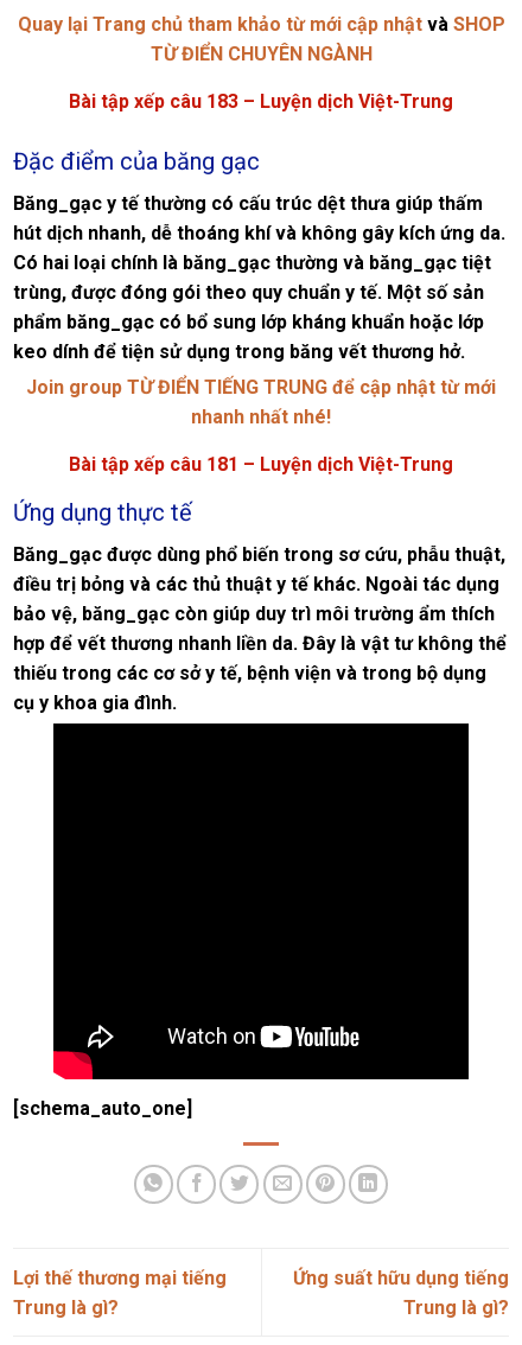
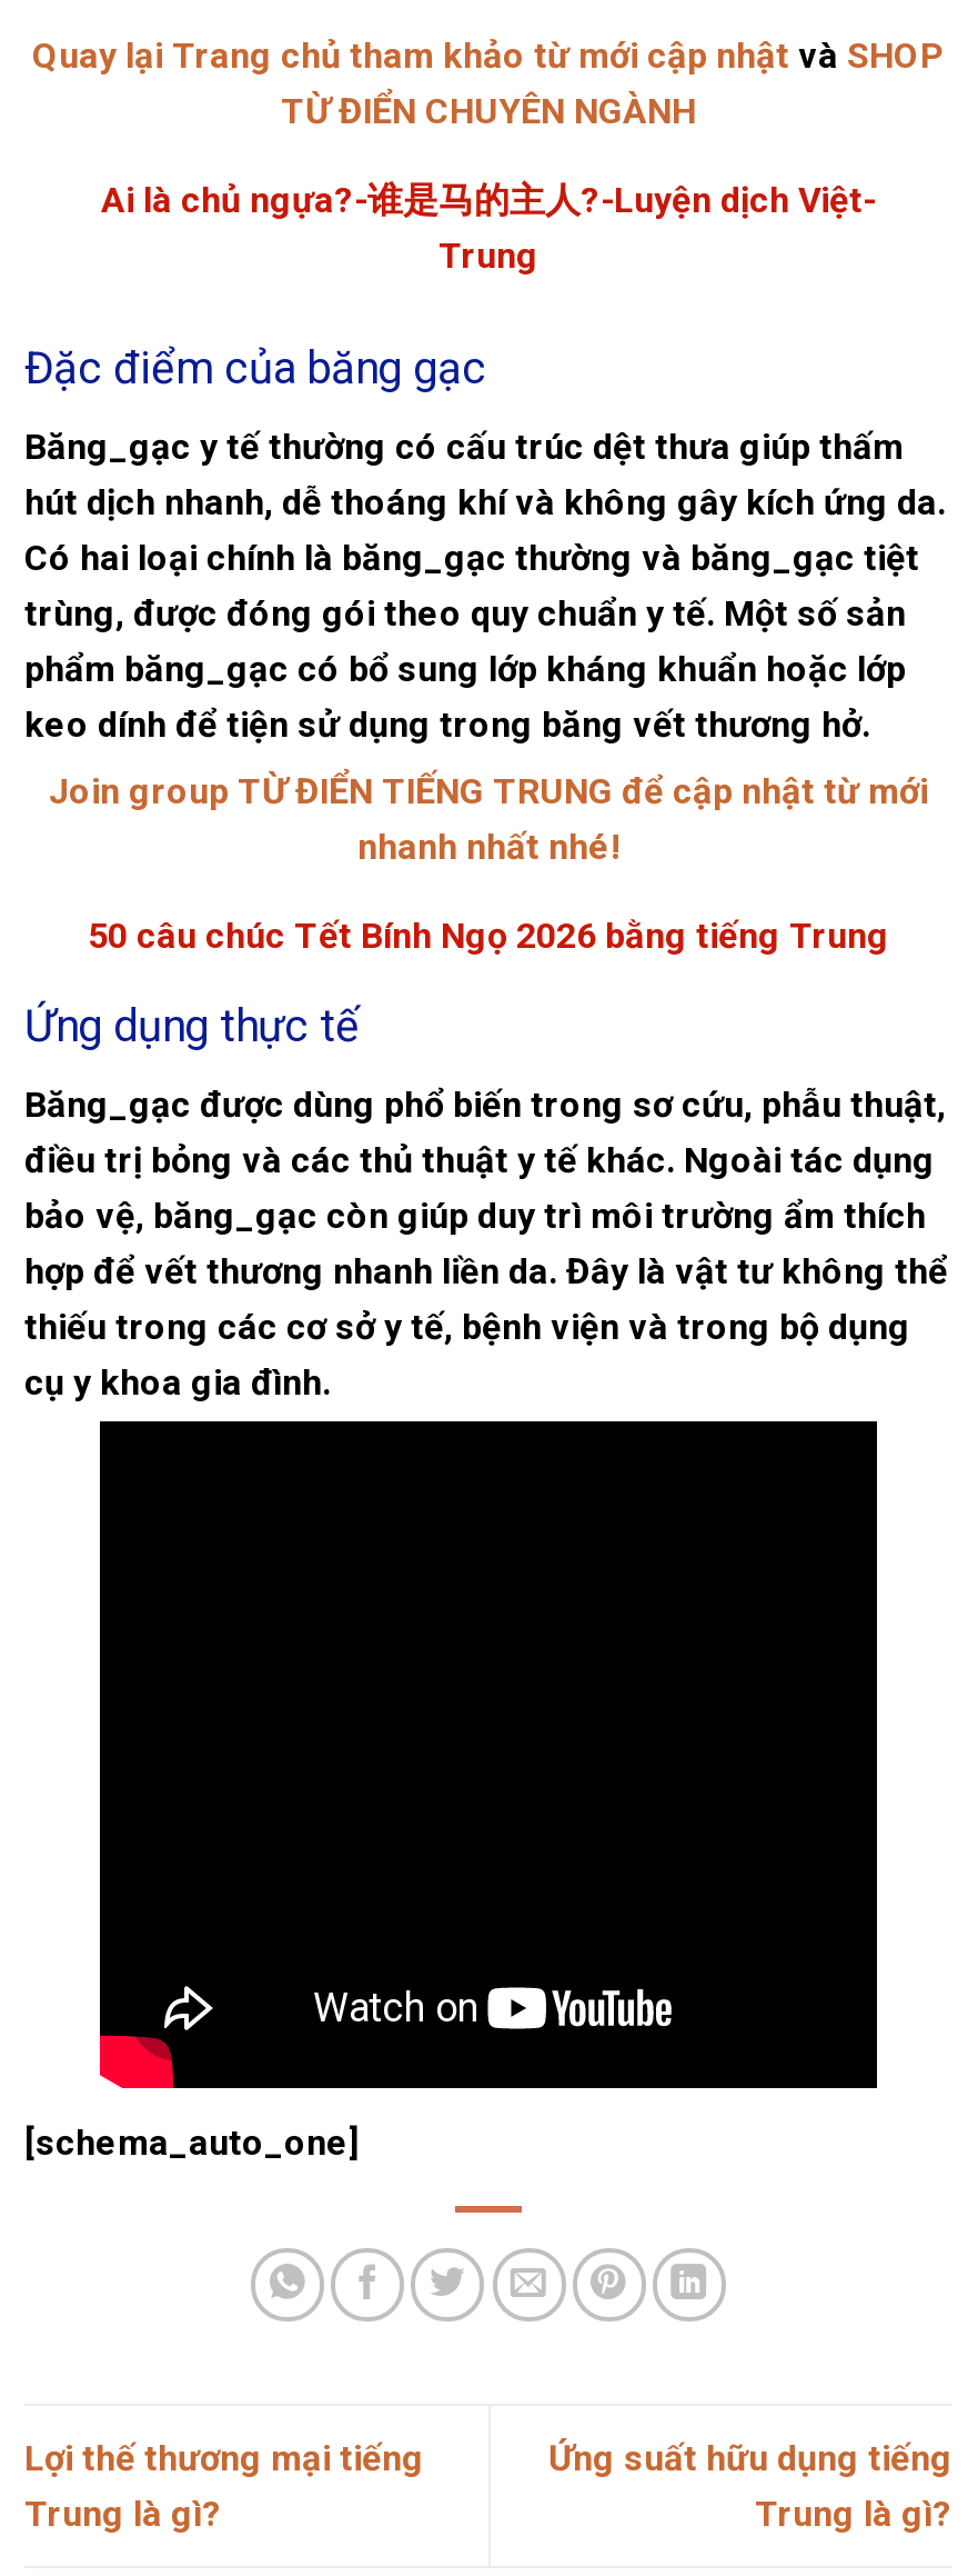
- Bài tập xếp câu 183 – Luyện dịch Việt-Trung
+ Ai là chủ ngựa?-谁是马的主人?-Luyện dịch Việt-
+ Trung

- Bài tập xếp câu 181 – Luyện dịch Việt-Trung
+ 50 câu chúc Tết Bính Ngọ 2026 bằng tiếng Trung
